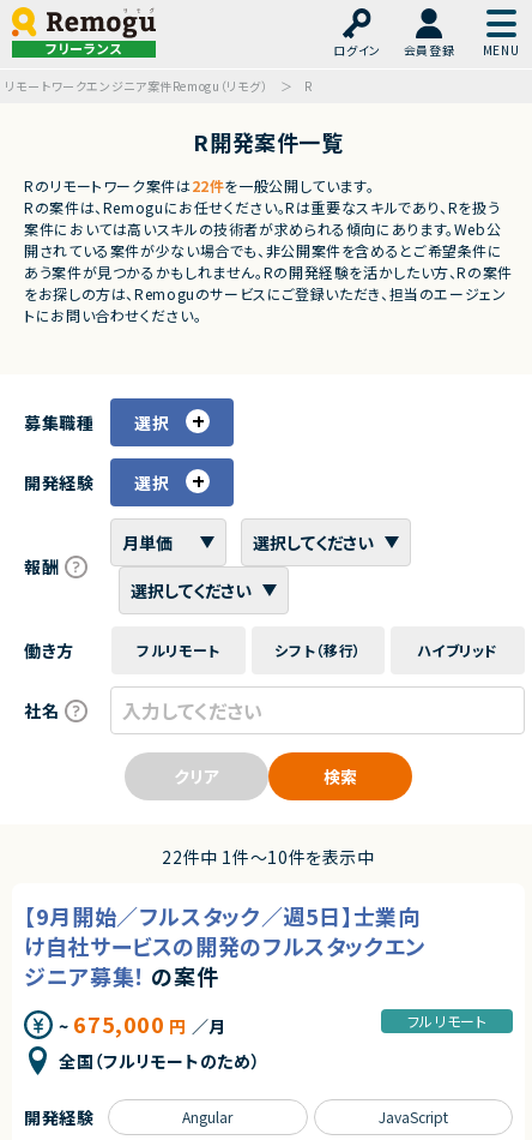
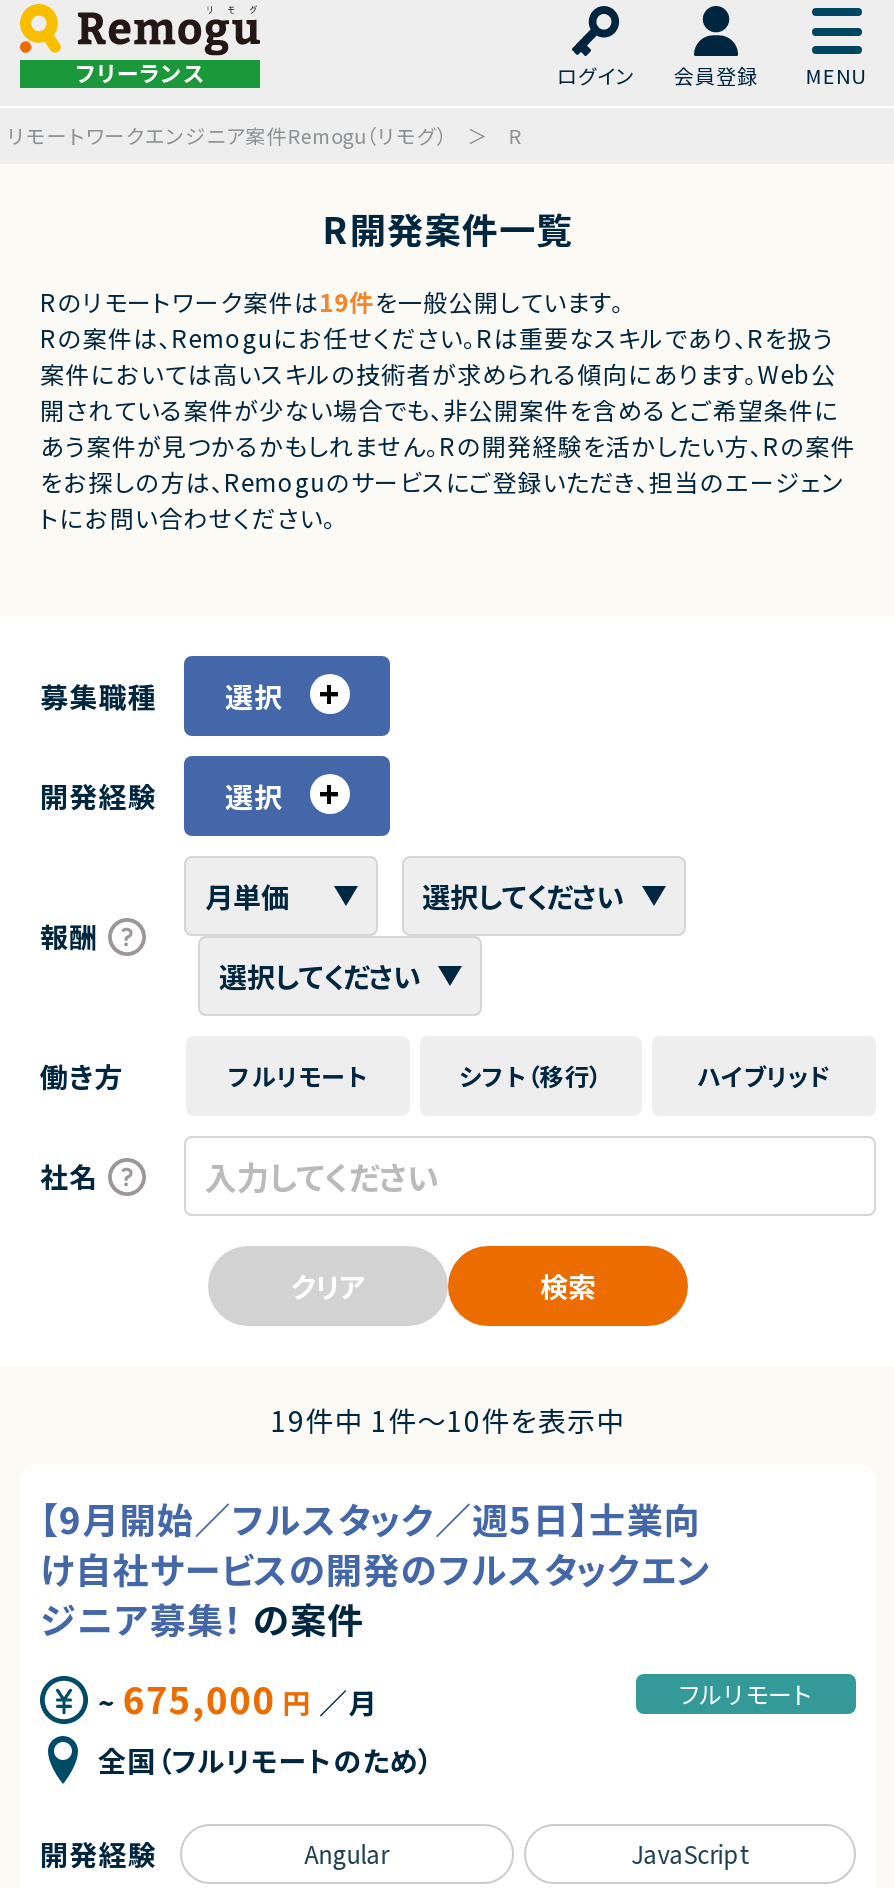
- Rのリモートワーク案件は22件を一般公開しています。
+ Rのリモートワーク案件は19件を一般公開しています。

- 22件中 1件〜10件を表示中
+ 19件中 1件〜10件を表示中
